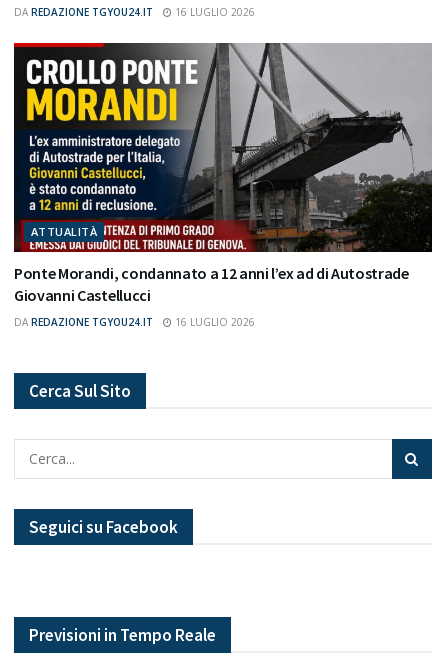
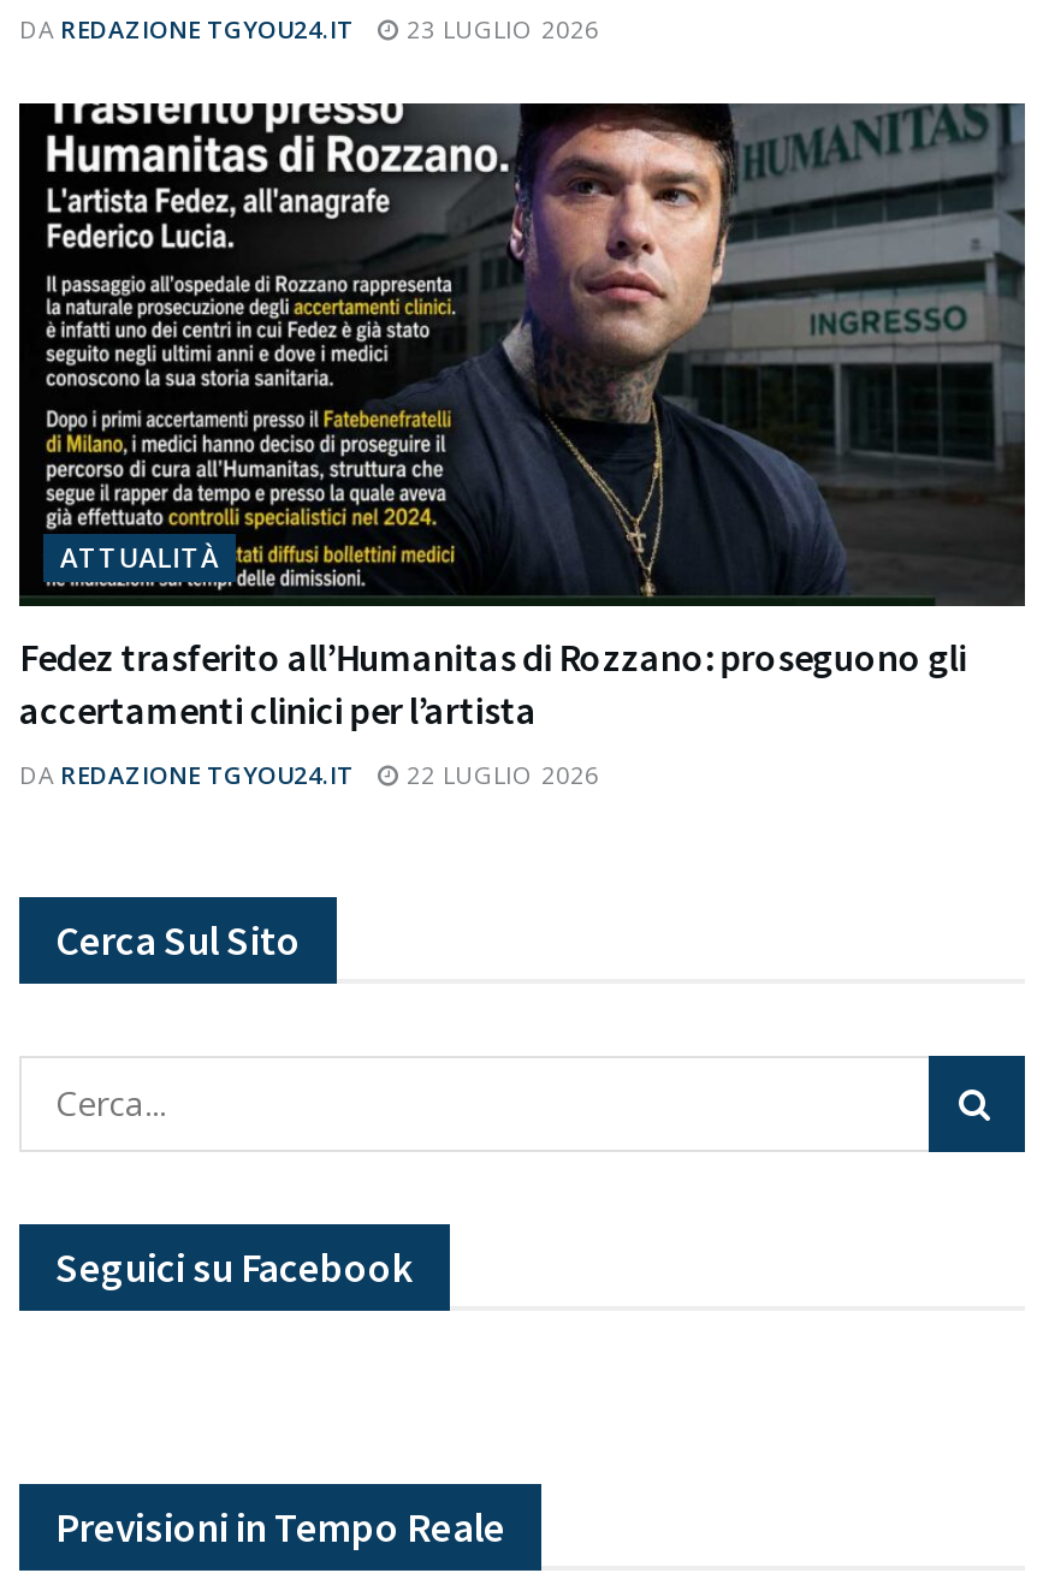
- DA REDAZIONE TGYOU24.IT 16 LUGLIO 2026
+ DA REDAZIONE TGYOU24.IT 23 LUGLIO 2026

- [image]
- Ponte Morandi, condannato a 12 anni l’ex ad di Autostrade
- Giovanni Castellucci
+ [image]
+ Fedez trasferito all’Humanitas di Rozzano: proseguono gli
+ accertamenti clinici per l’artista

- DA REDAZIONE TGYOU24.IT 16 LUGLIO 2026
+ DA REDAZIONE TGYOU24.IT 22 LUGLIO 2026
